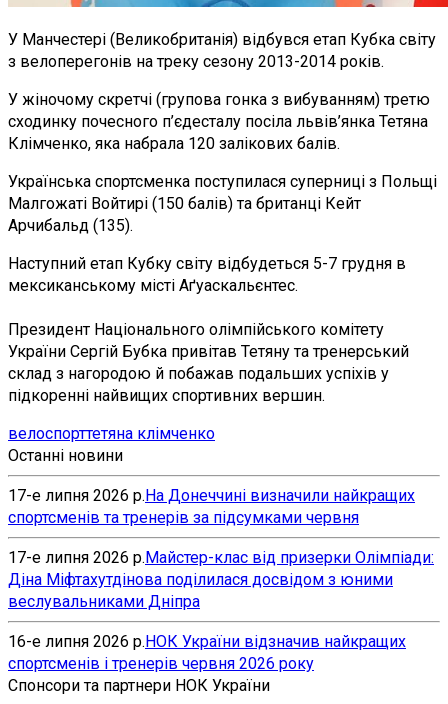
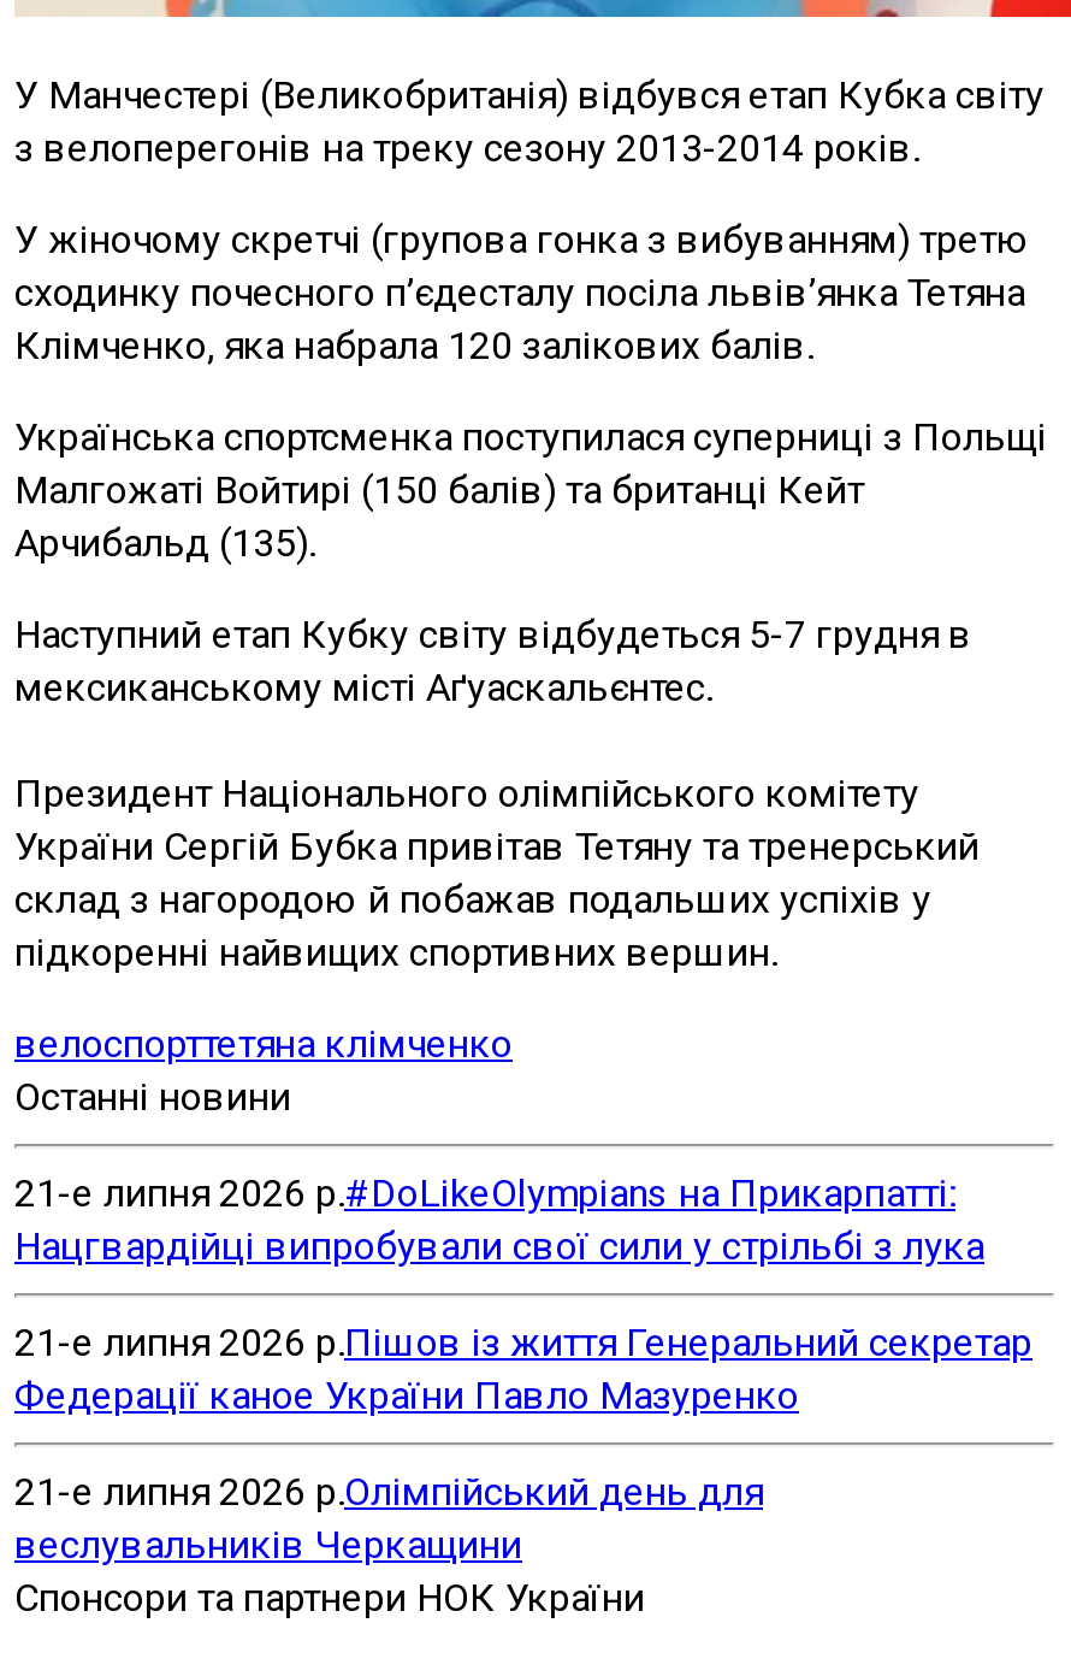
- 17-е липня 2026 р.На Донеччині визначили найкращих
- спортсменів та тренерів за підсумками червня
+ 21-е липня 2026 р.#DoLikeOlympians на Прикарпатті:
+ Нацгвардійці випробували свої сили у стрільбі з лука

- 17-е липня 2026 р. Майстер-клас від призерки Олімпіади:
- Діна Міфтахутдінова поділилася досвідом з юними
- веслувальниками Дніпра
+ 21-е липня 2026 р.Пішов із життя Генеральний секретар
+ Федерації каное України Павло Мазуренко

- 16-е липня 2026 р.НОК України відзначив найкращих
- спортсменів і тренерів червня 2026 року
+ 21-е липня 2026 р.Олімпійський день для
+ веслувальників Черкащини
